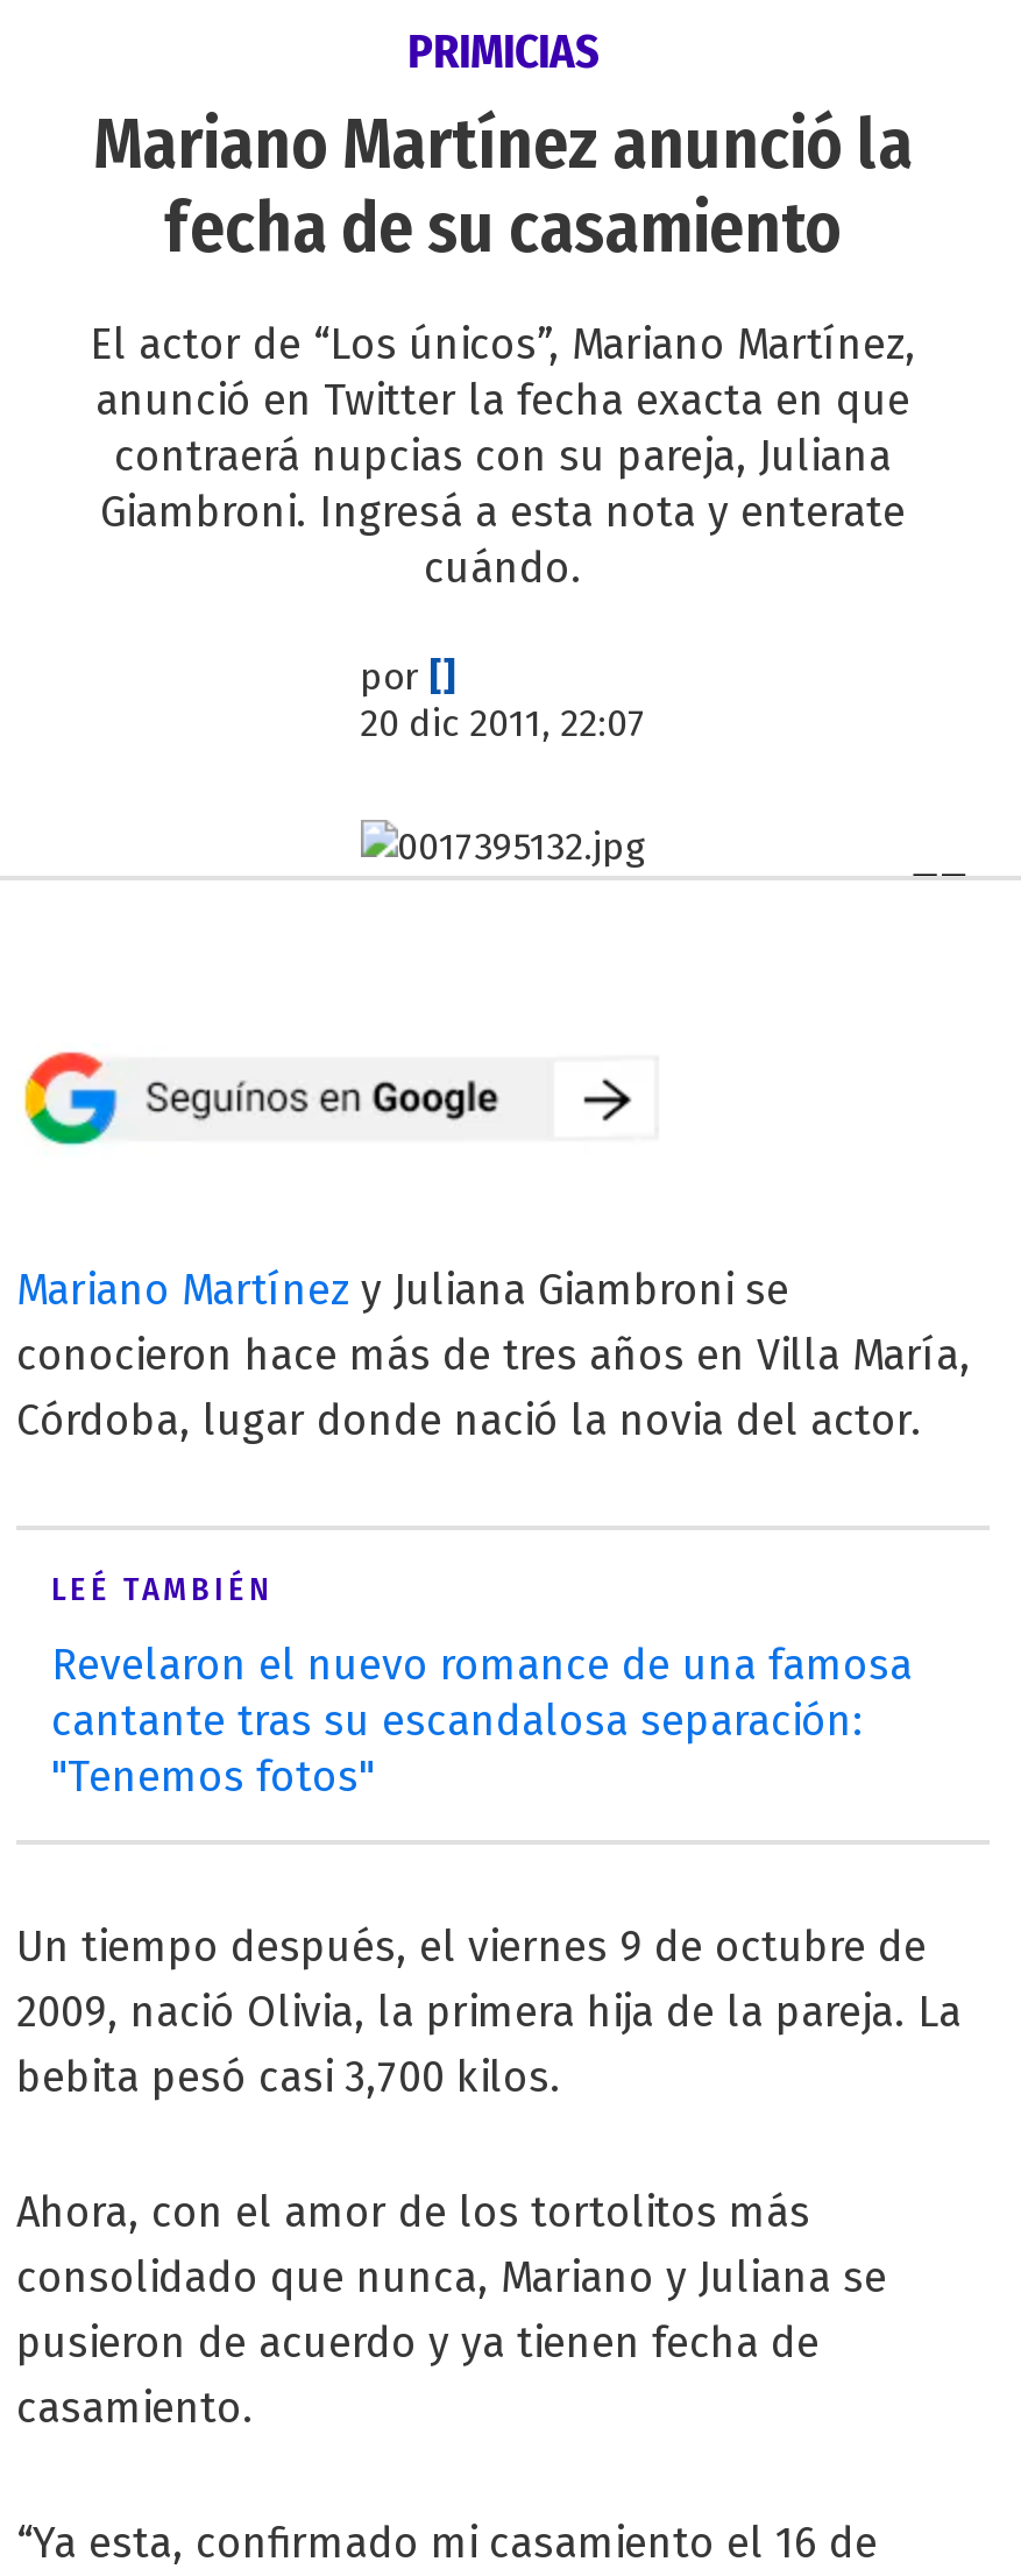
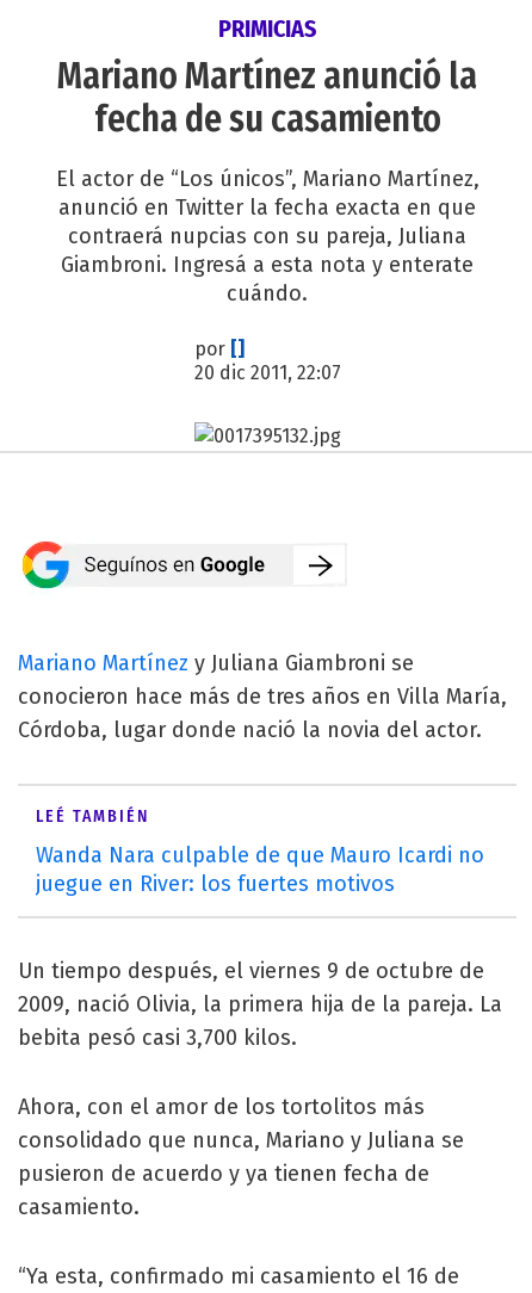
- Revelaron el nuevo romance de una famosa
- cantante tras su escandalosa separación:
- "Tenemos fotos"
+ Wanda Nara culpable de que Mauro Icardi no
+ juegue en River: los fuertes motivos
